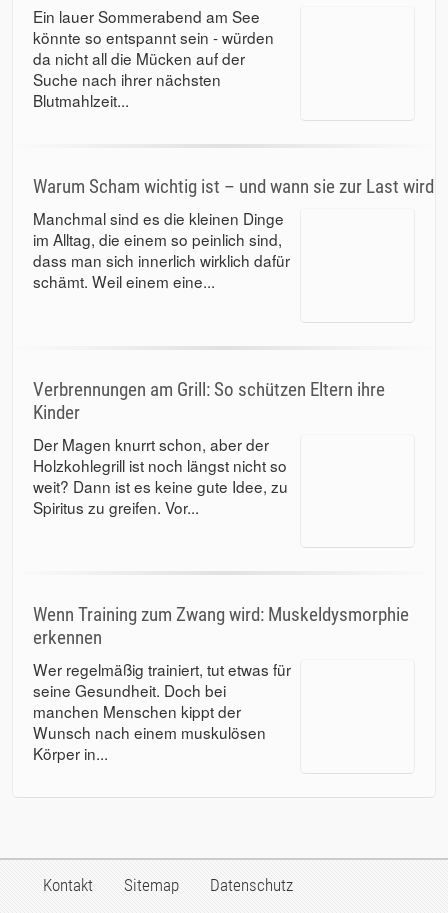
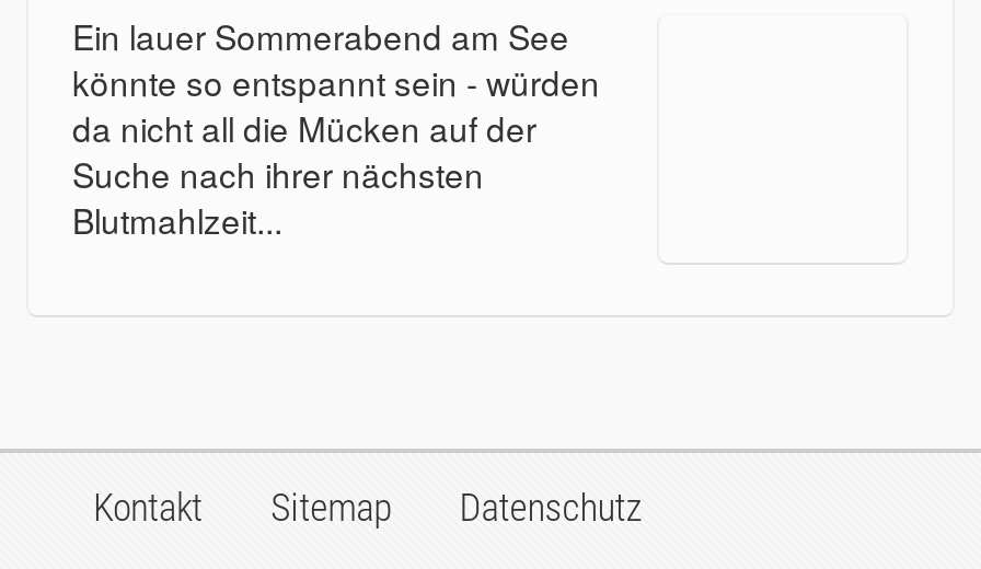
- Warum Scham wichtig ist – und wann sie zur Last wird
- Manchmal sind es die kleinen Dinge
- im Alltag, die einem so peinlich sind,
- dass man sich innerlich wirklich dafür
- schämt. Weil einem eine...

- Verbrennungen am Grill: So schützen Eltern ihre
- Kinder
- Der Magen knurrt schon, aber der
- Holzkohlegrill ist noch längst nicht so
- weit? Dann ist es keine gute Idee, zu
- Spiritus zu greifen. Vor...

- Wenn Training zum Zwang wird: Muskeldysmorphie
- erkennen
- Wer regelmäßig trainiert, tut etwas für
- seine Gesundheit. Doch bei
- manchen Menschen kippt der
- Wunsch nach einem muskulösen
- Körper in...
